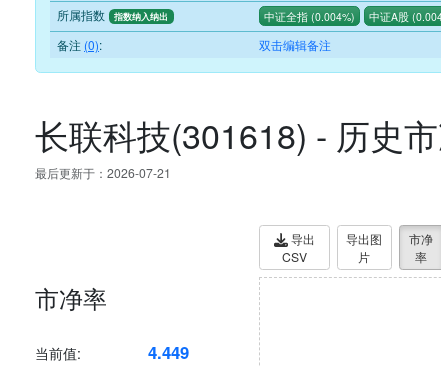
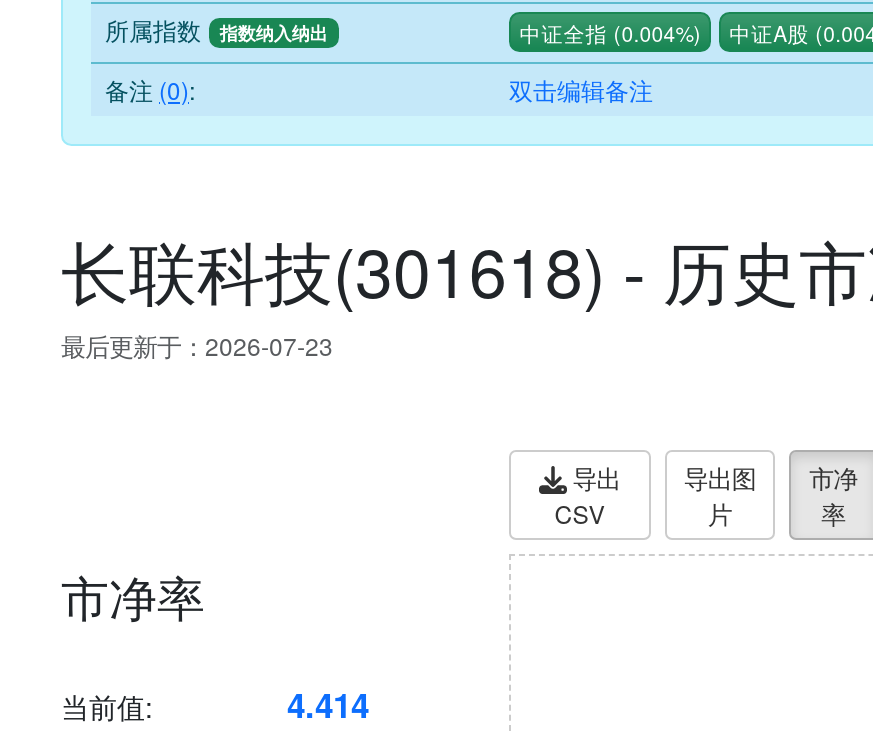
- 最后更新于：2026-07-21
+ 最后更新于：2026-07-23

- 4.449
+ 4.414
